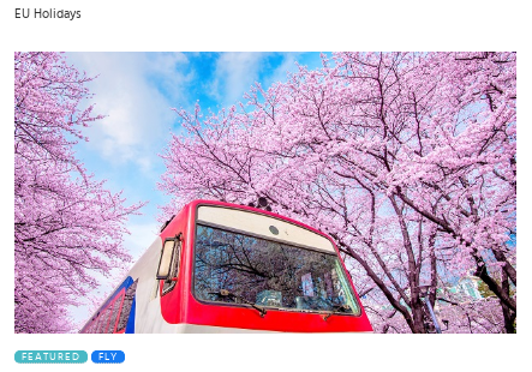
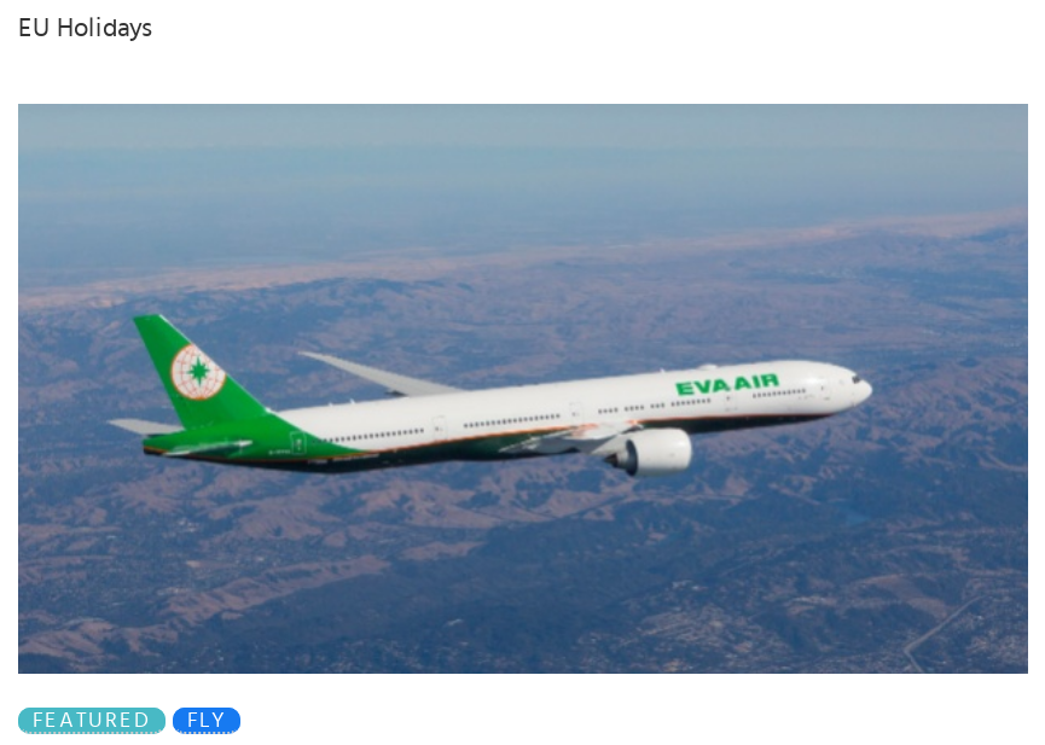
- [image]
+ [image]
